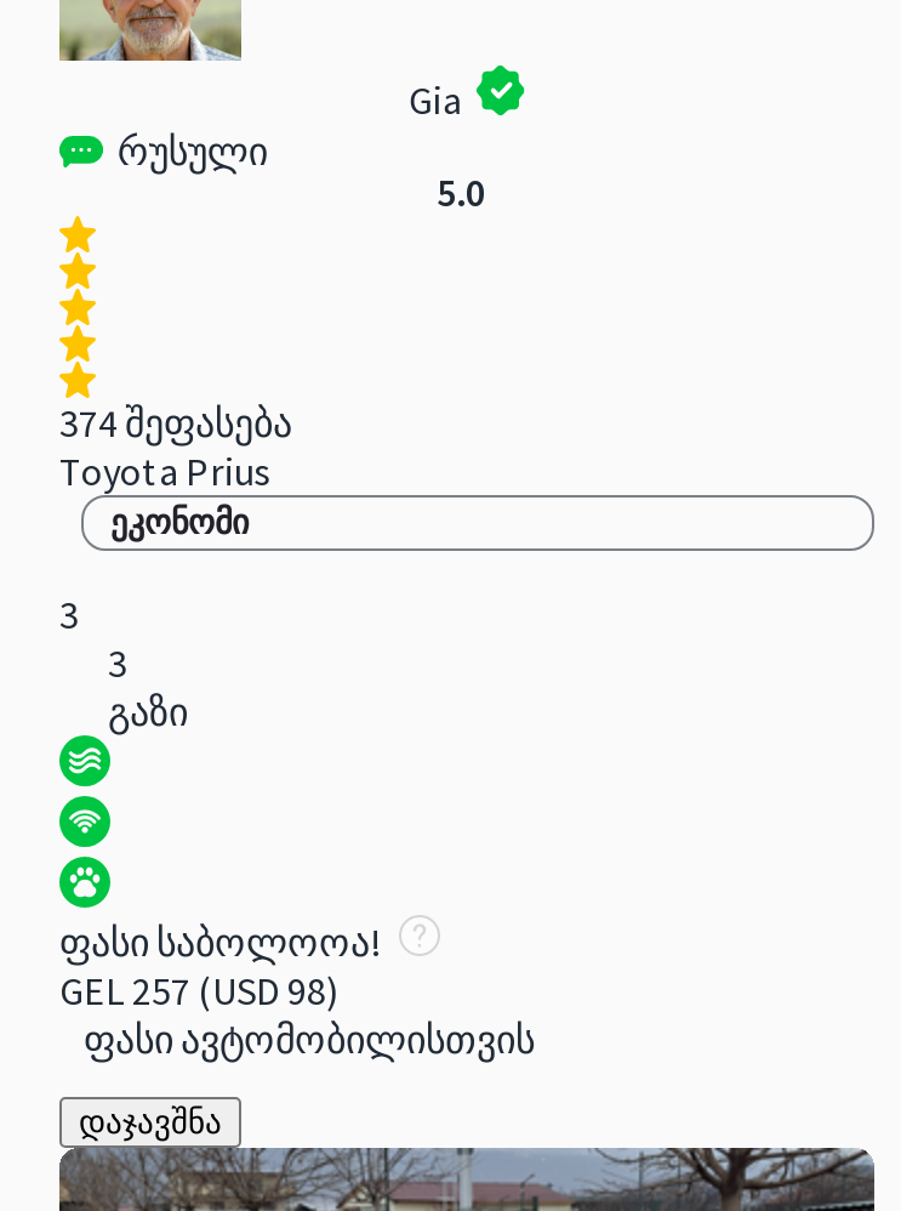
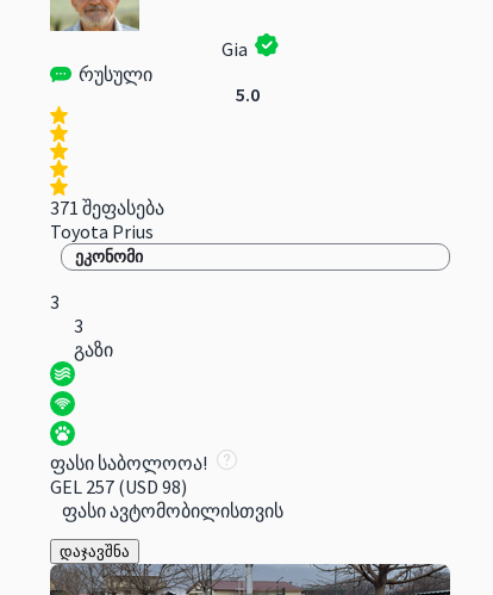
- 374 შეფასება
+ 371 შეფასება
